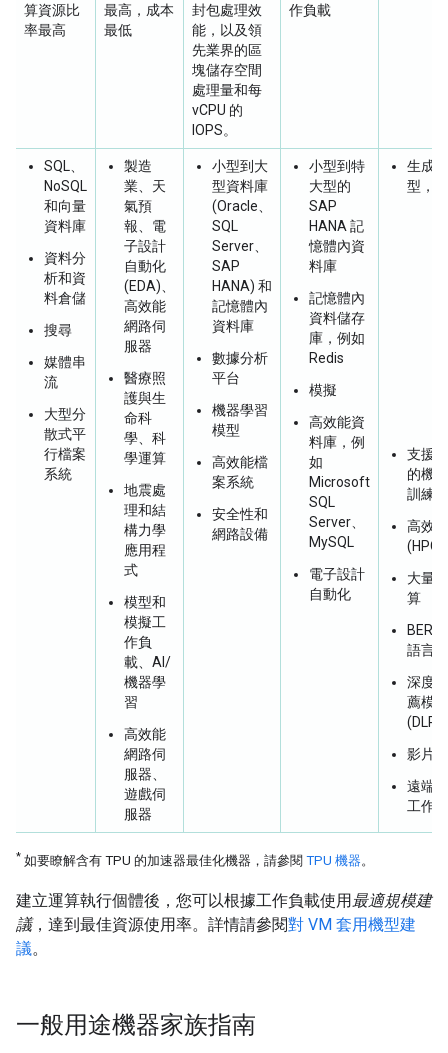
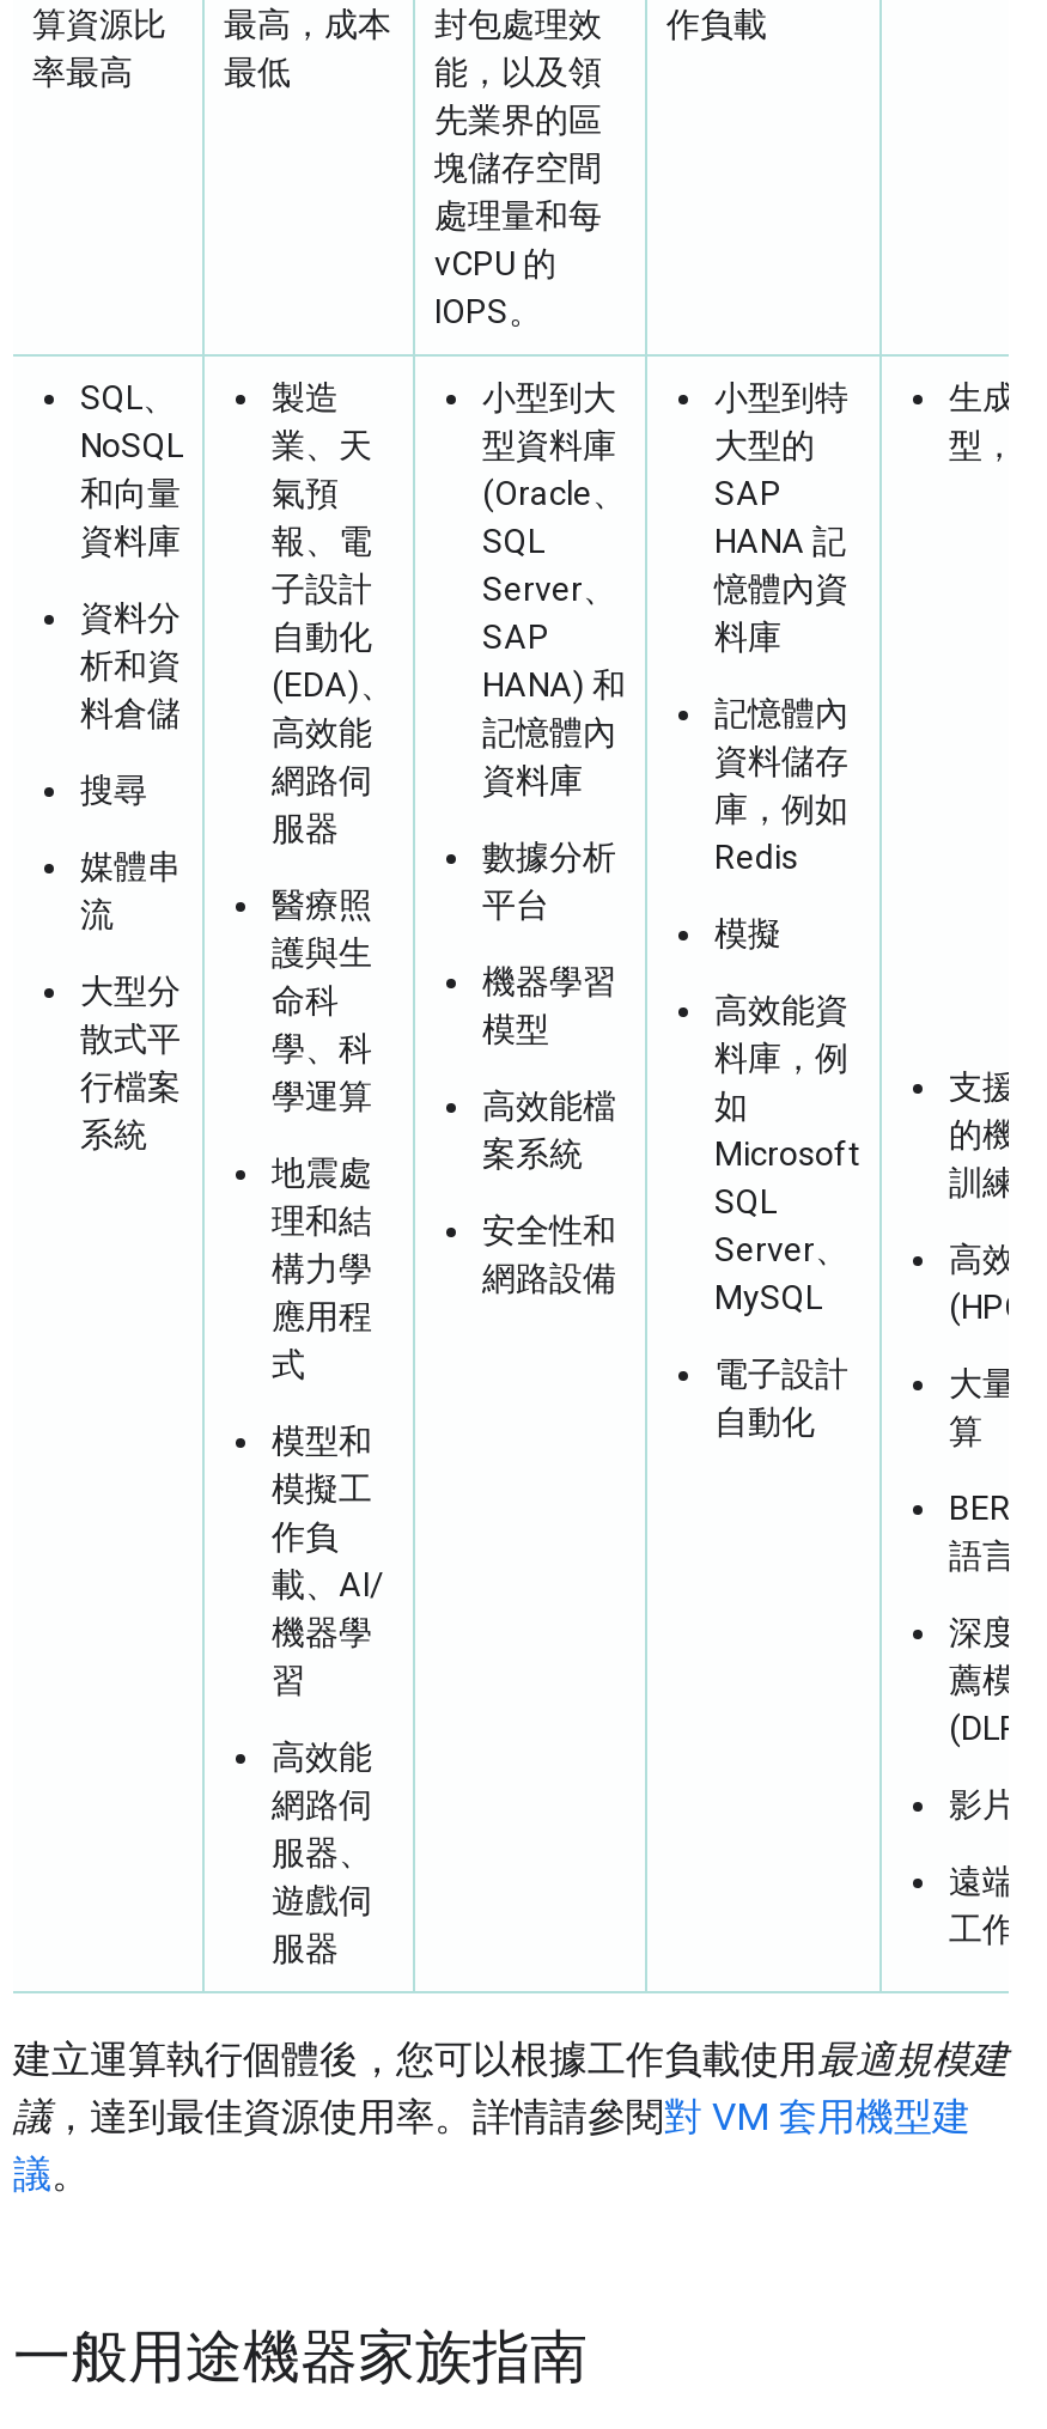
- *如要瞭解含有 TPU 的加速器最佳化機器，請參閱TPU 機器。
